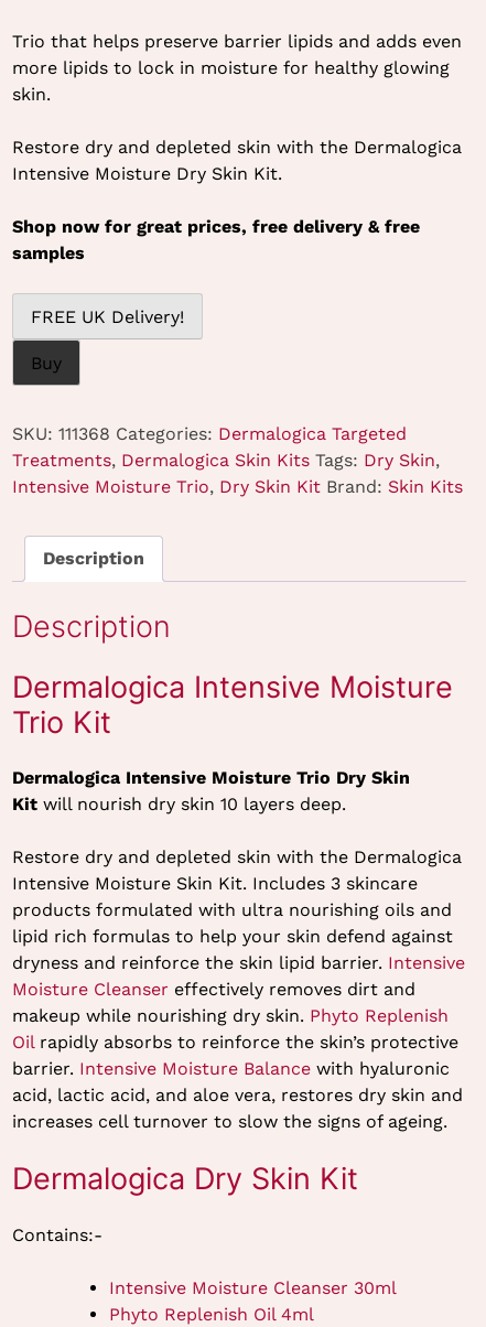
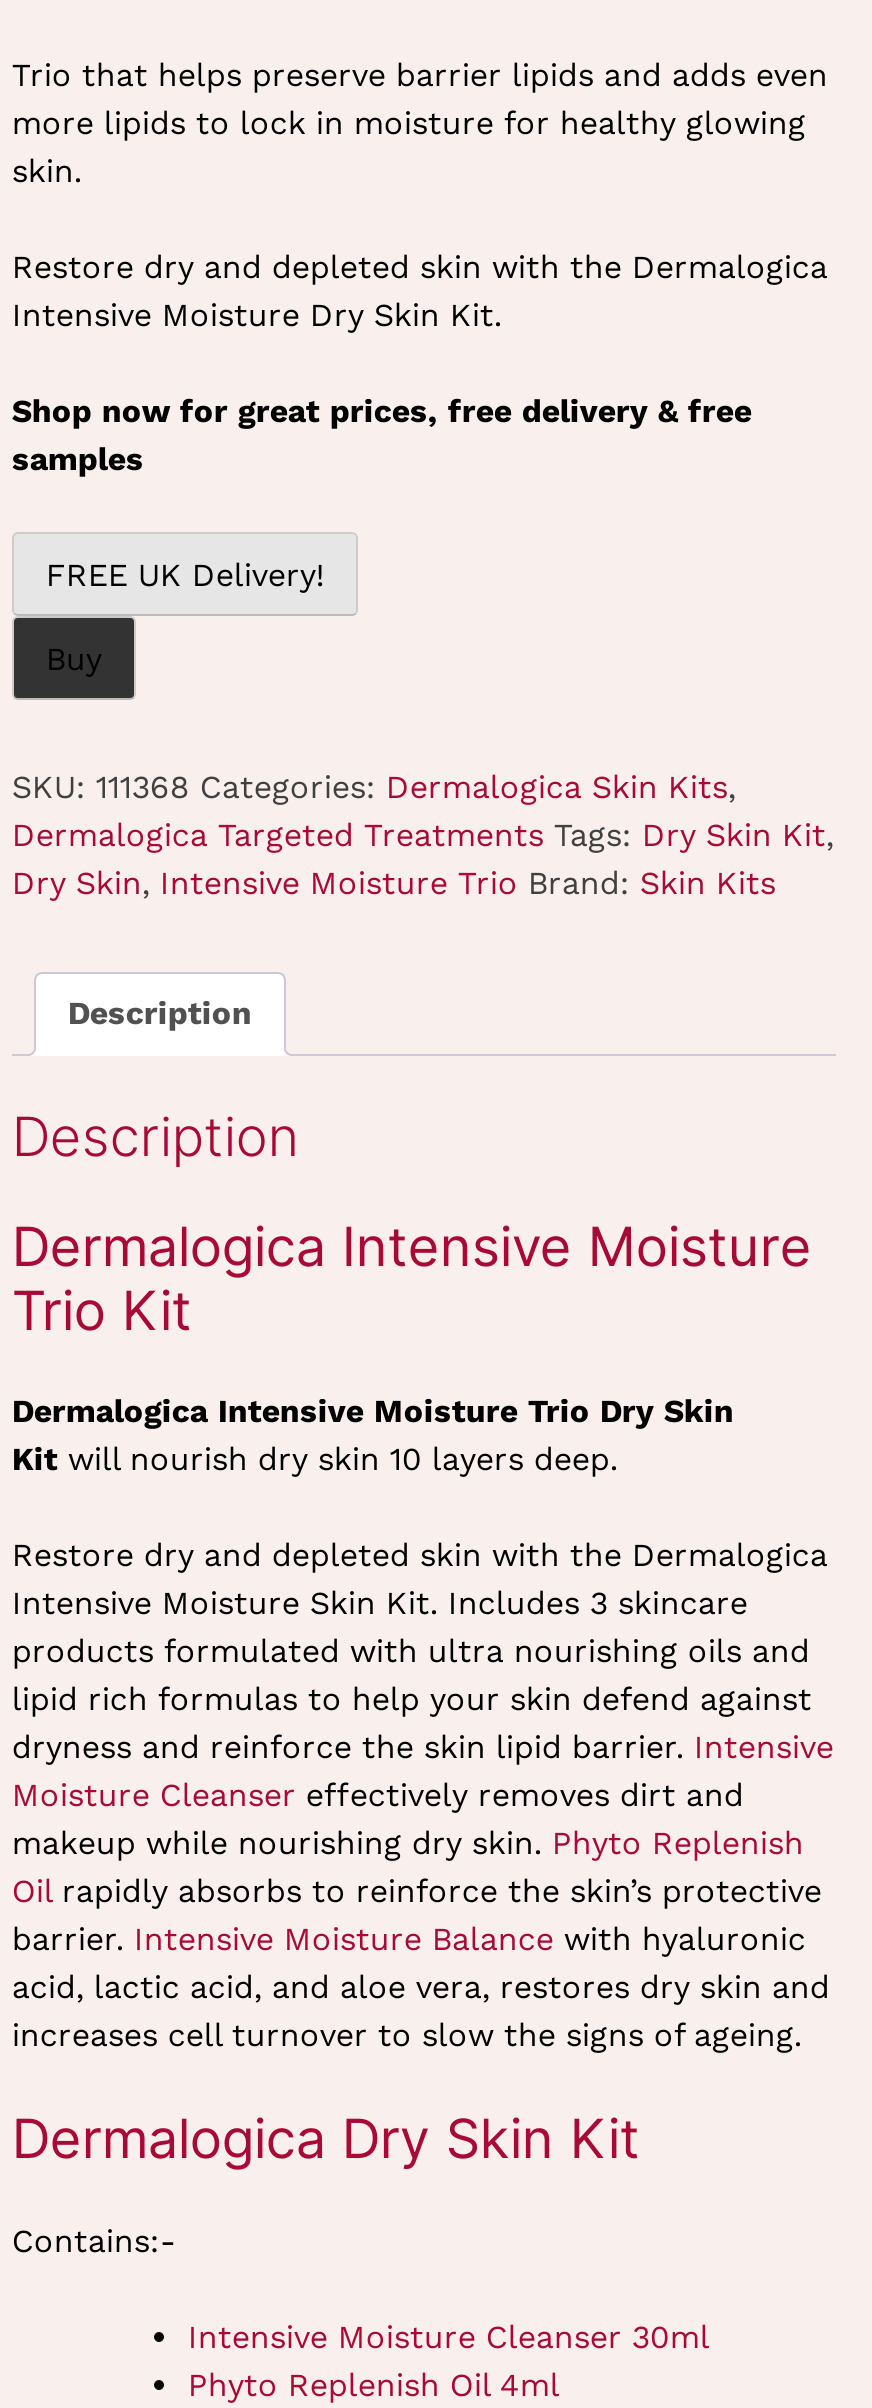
- SKU: 111368 Categories: Dermalogica Targeted
- Treatments, Dermalogica Skin Kits Tags: Dry Skin,
- Intensive Moisture Trio, Dry Skin Kit Brand: Skin Kits
+ SKU: 111368 Categories: Dermalogica Skin Kits,
+ Dermalogica Targeted Treatments Tags: Dry Skin Kit,
+ Dry Skin, Intensive Moisture Trio Brand: Skin Kits
